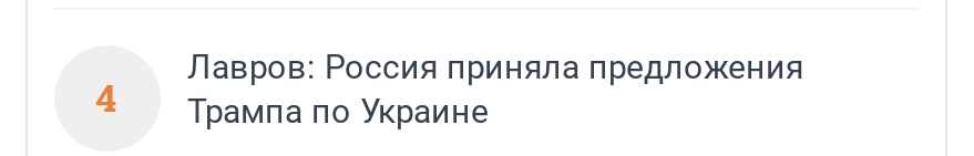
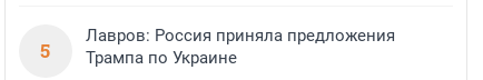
- 4 Трампа по Украине
+ 5 Трампа по Украине
